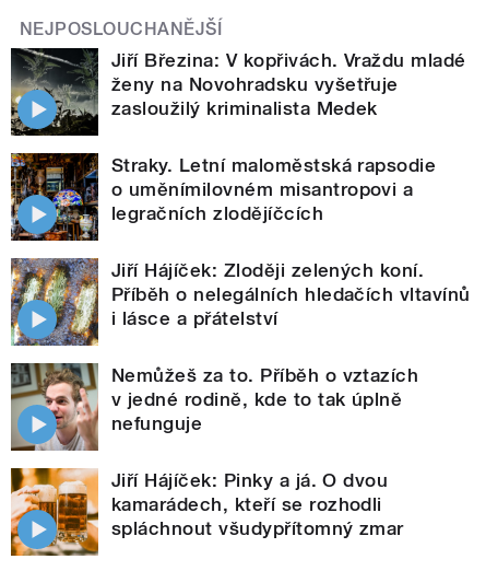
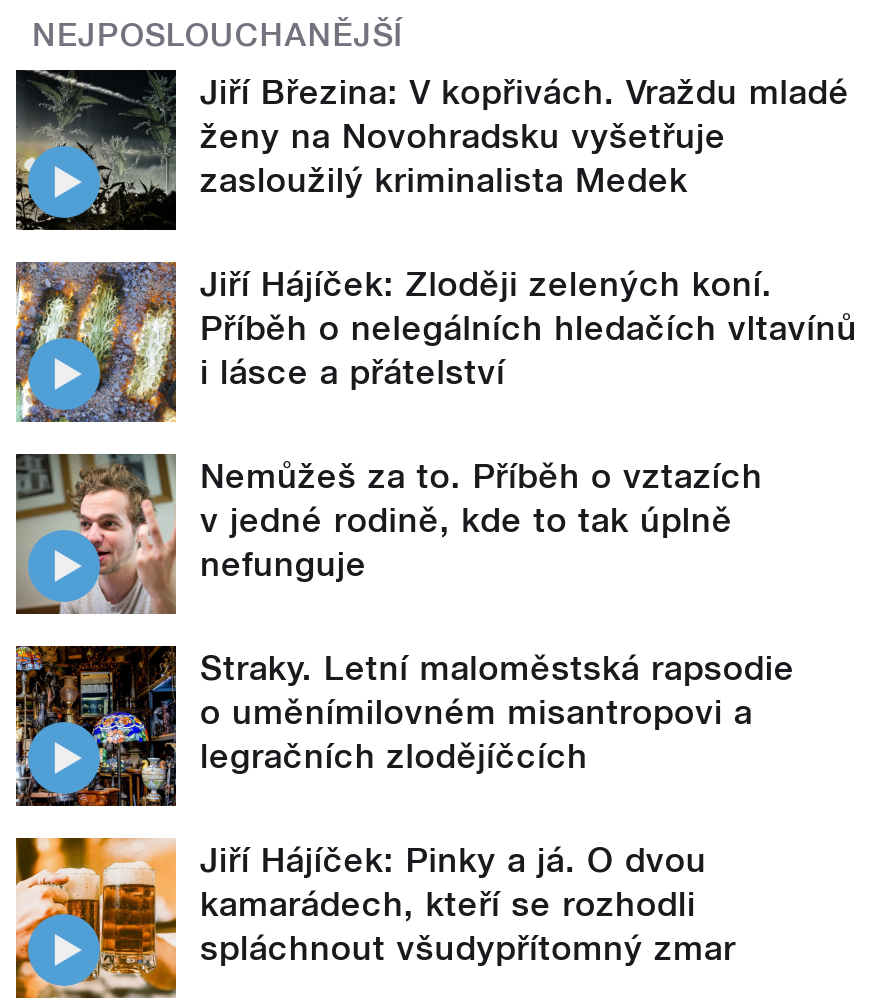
moved down: [image] | Straky. Letní maloměstská rapsodie | o uměnímilovném misantropovi a | legračních zlodějíčcích

moved up: [image] | Jiří Hájíček: Zloději zelených koní. | Příběh o nelegálních hledačích vltavínů | i lásce a přátelství | Nemůžeš za to. Příběh o vztazích | v jedné rodině, kde to tak úplně | nefunguje
